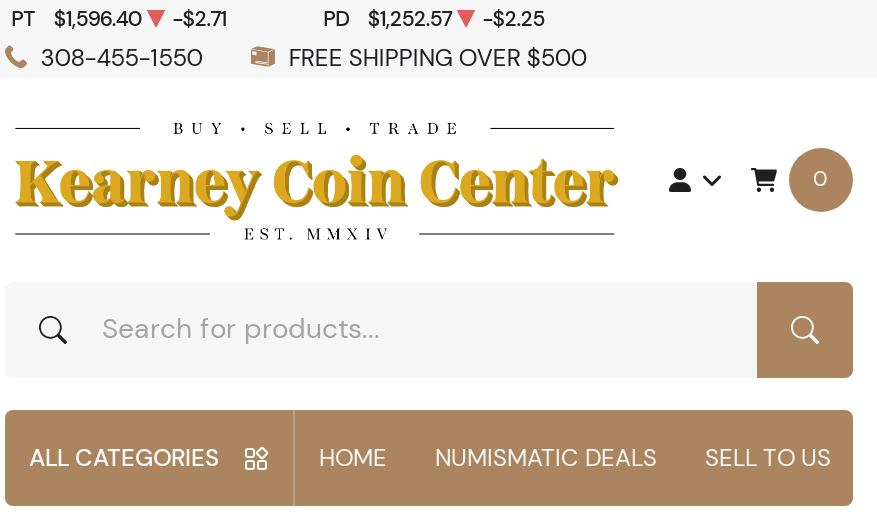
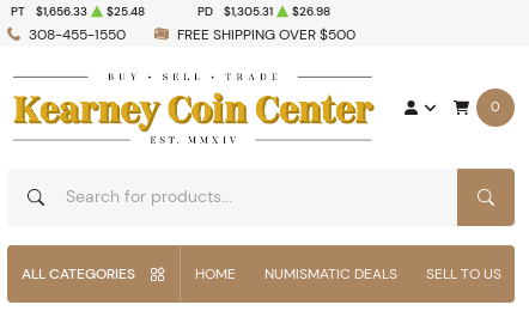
- $1,596.40
+ $1,656.33

- -$2.71
+ $25.48

- $1,252.57
+ $1,305.31

- -$2.25
+ $26.98
